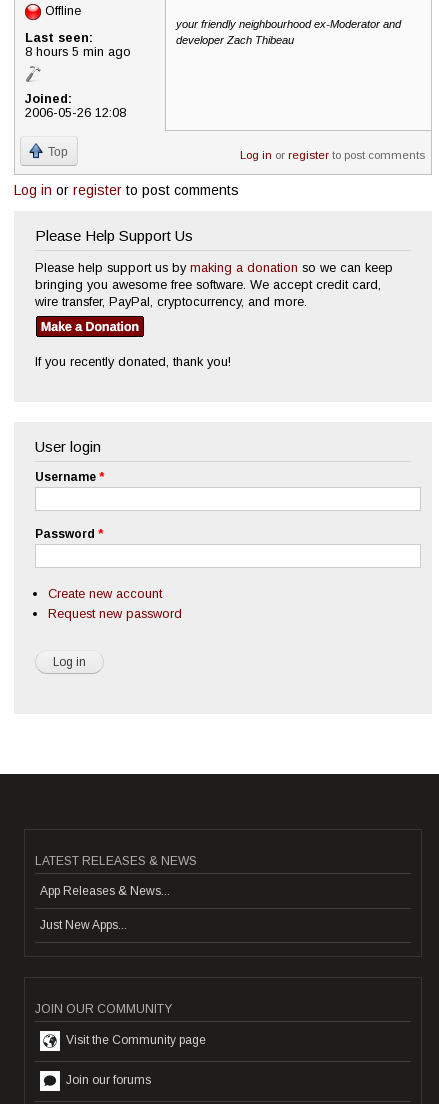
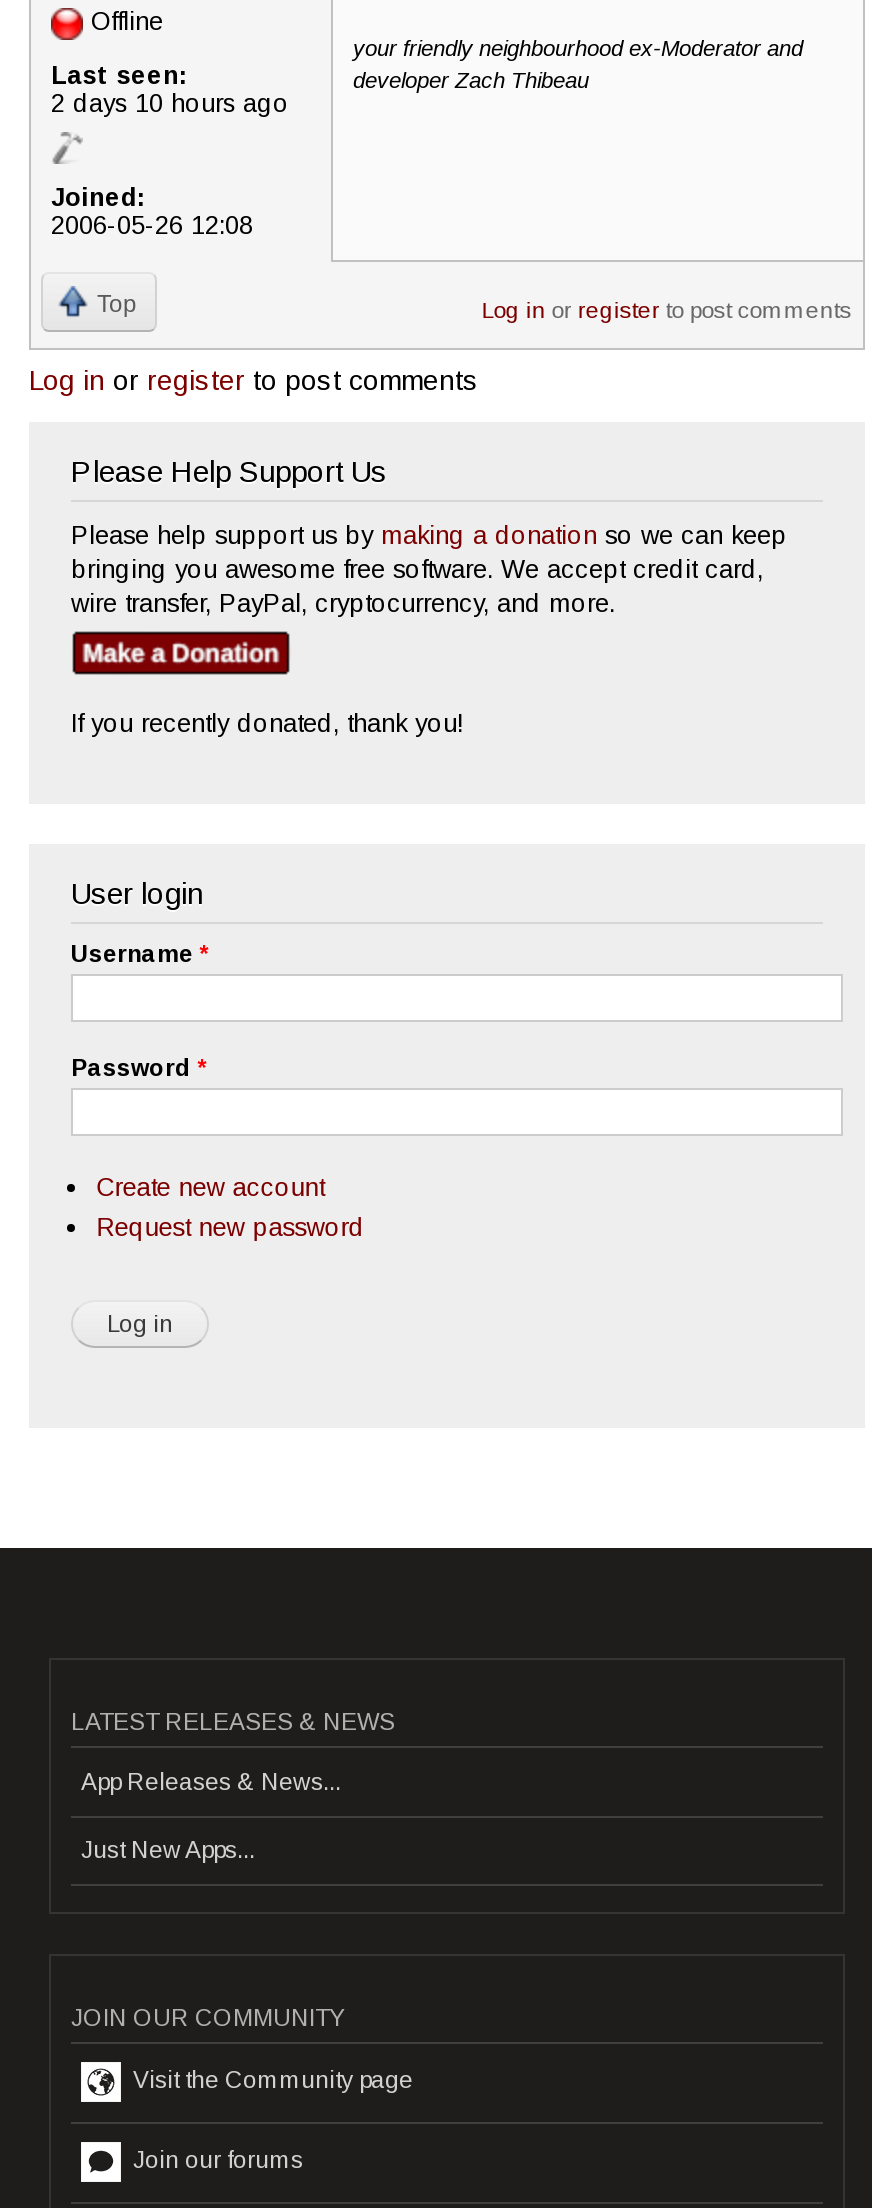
- 8 hours 5 min ago
+ 2 days 10 hours ago
